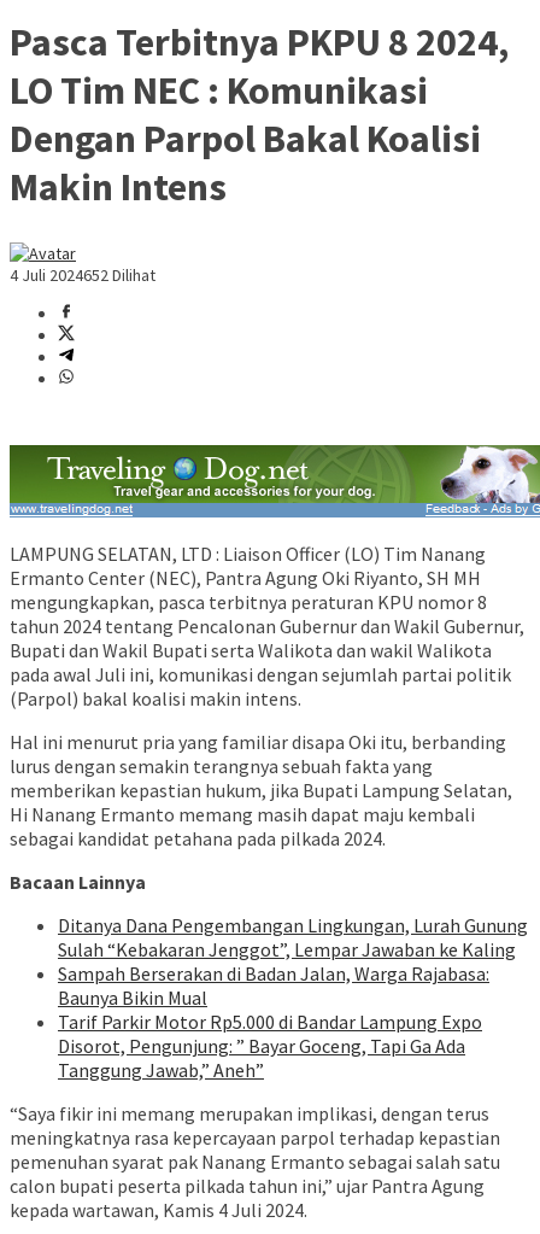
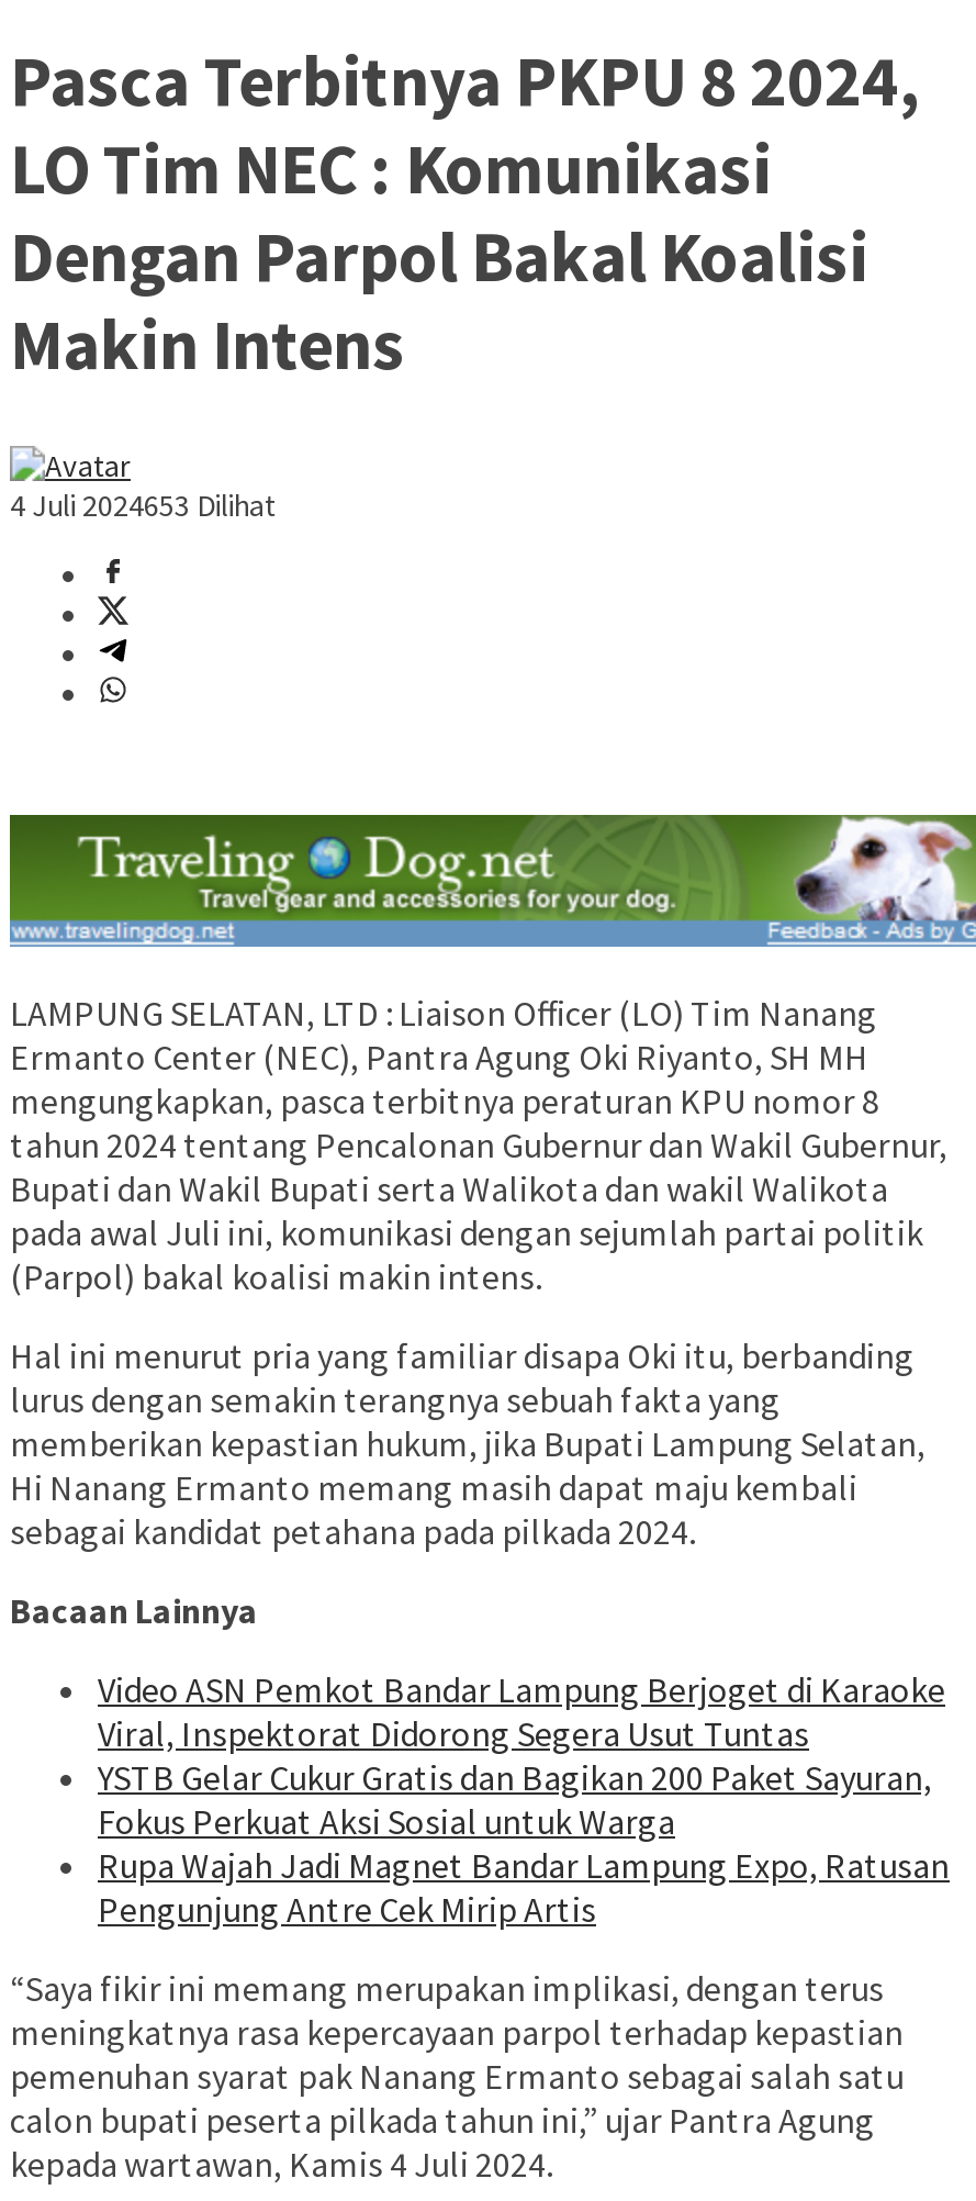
- 4 Juli 2024652 Dilihat
+ 4 Juli 2024653 Dilihat

- Ditanya Dana Pengembangan Lingkungan, Lurah Gunung
- Sulah “Kebakaran Jenggot”, Lempar Jawaban ke Kaling
- Sampah Berserakan di Badan Jalan, Warga Rajabasa:
- Baunya Bikin Mual
- Tarif Parkir Motor Rp5.000 di Bandar Lampung Expo
- Disorot, Pengunjung: ” Bayar Goceng, Tapi Ga Ada
- Tanggung Jawab,” Aneh”
+ Video ASN Pemkot Bandar Lampung Berjoget di Karaoke
+ Viral, Inspektorat Didorong Segera Usut Tuntas
+ YSTB Gelar Cukur Gratis dan Bagikan 200 Paket Sayuran,
+ Fokus Perkuat Aksi Sosial untuk Warga
+ Rupa Wajah Jadi Magnet Bandar Lampung Expo, Ratusan
+ Pengunjung Antre Cek Mirip Artis
